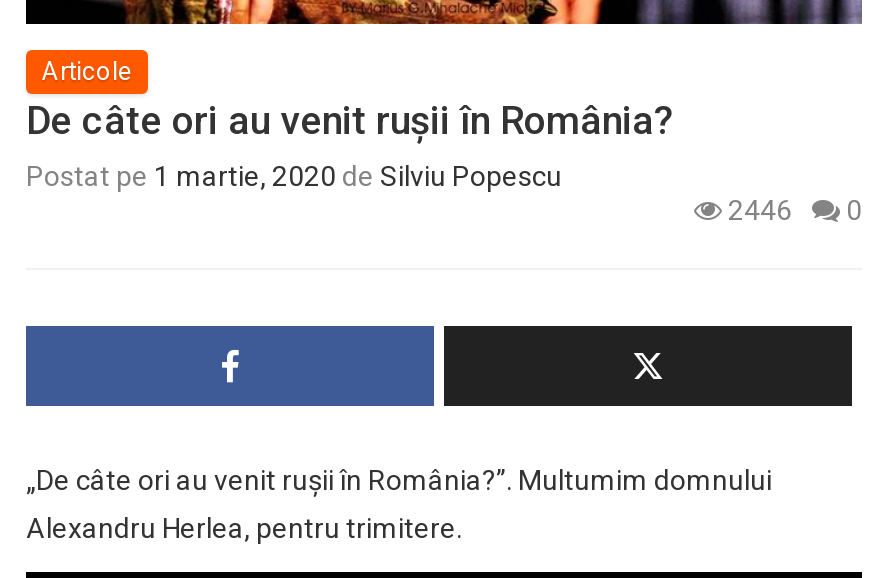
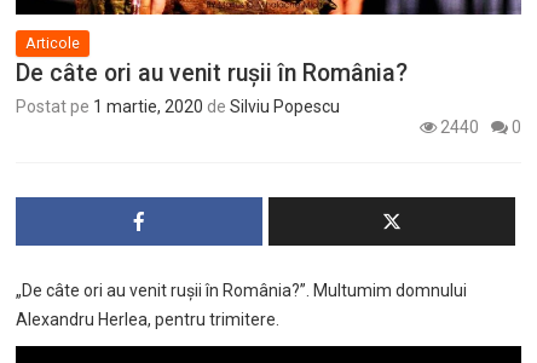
- 2446 0
+ 2440 0
